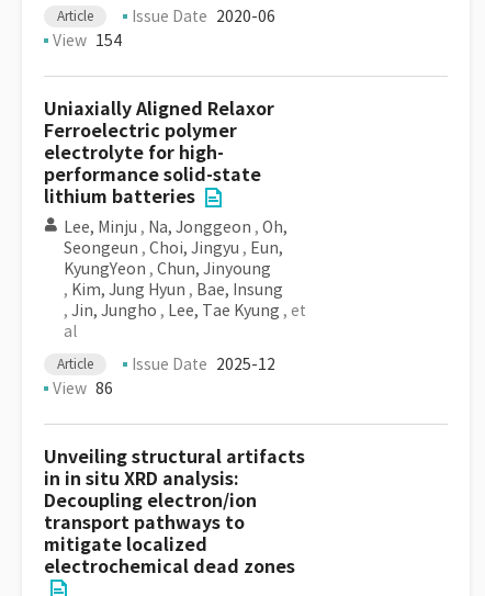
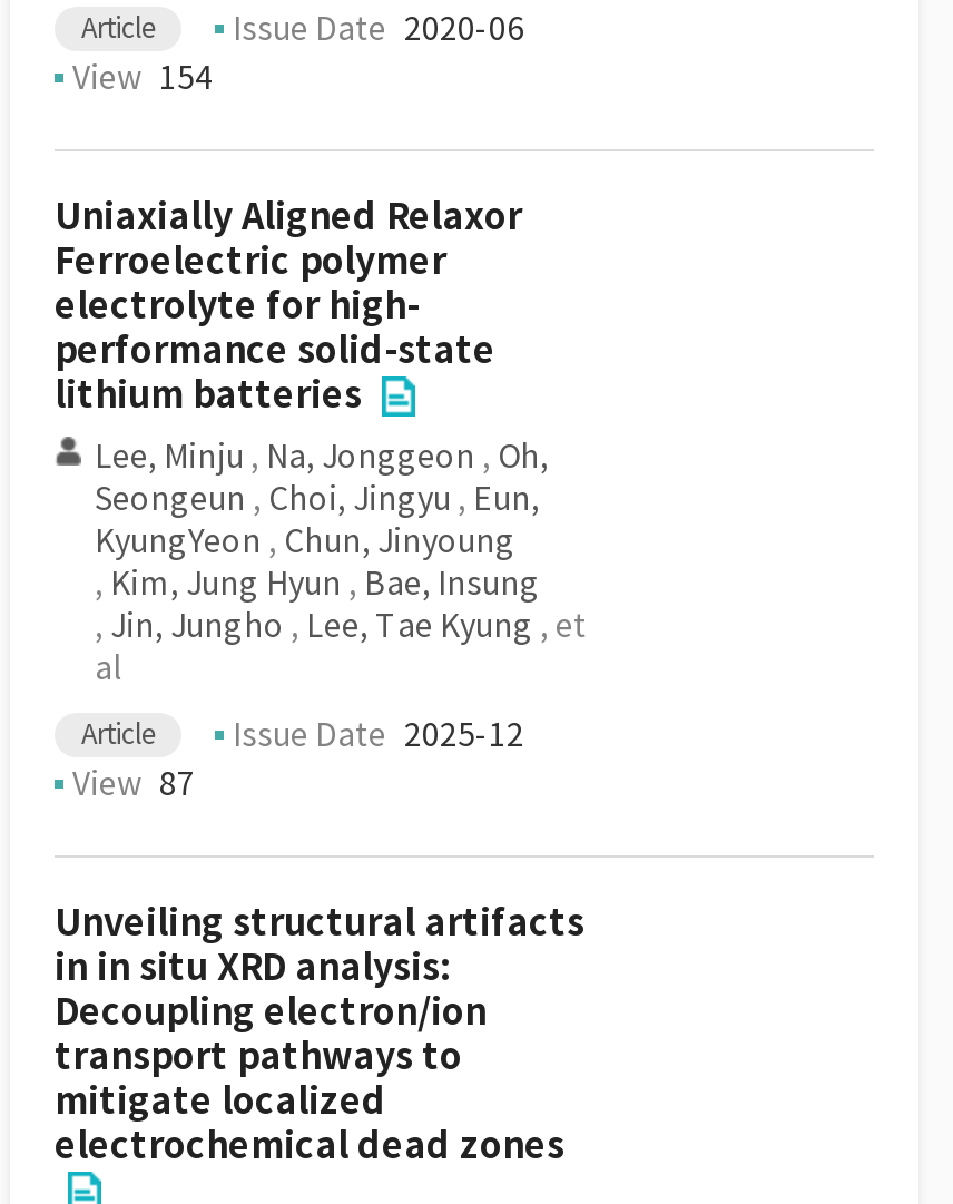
- View 86
+ View 87
